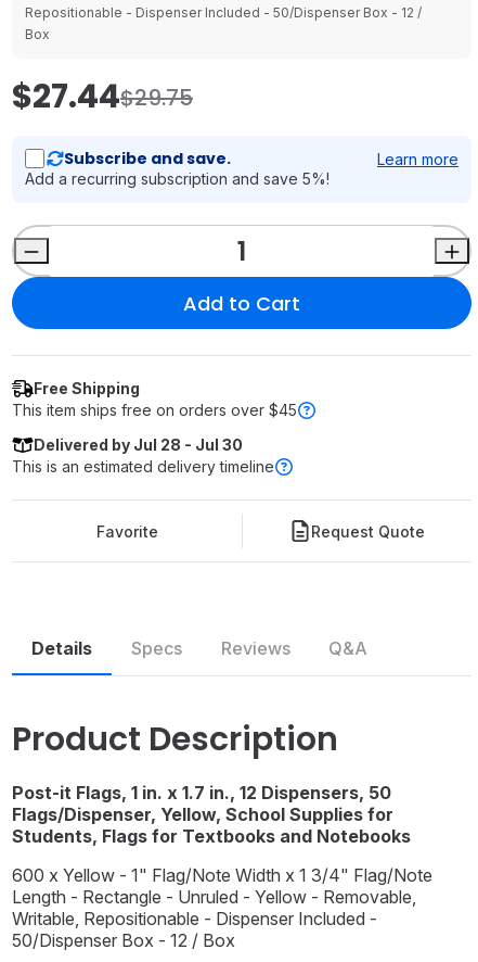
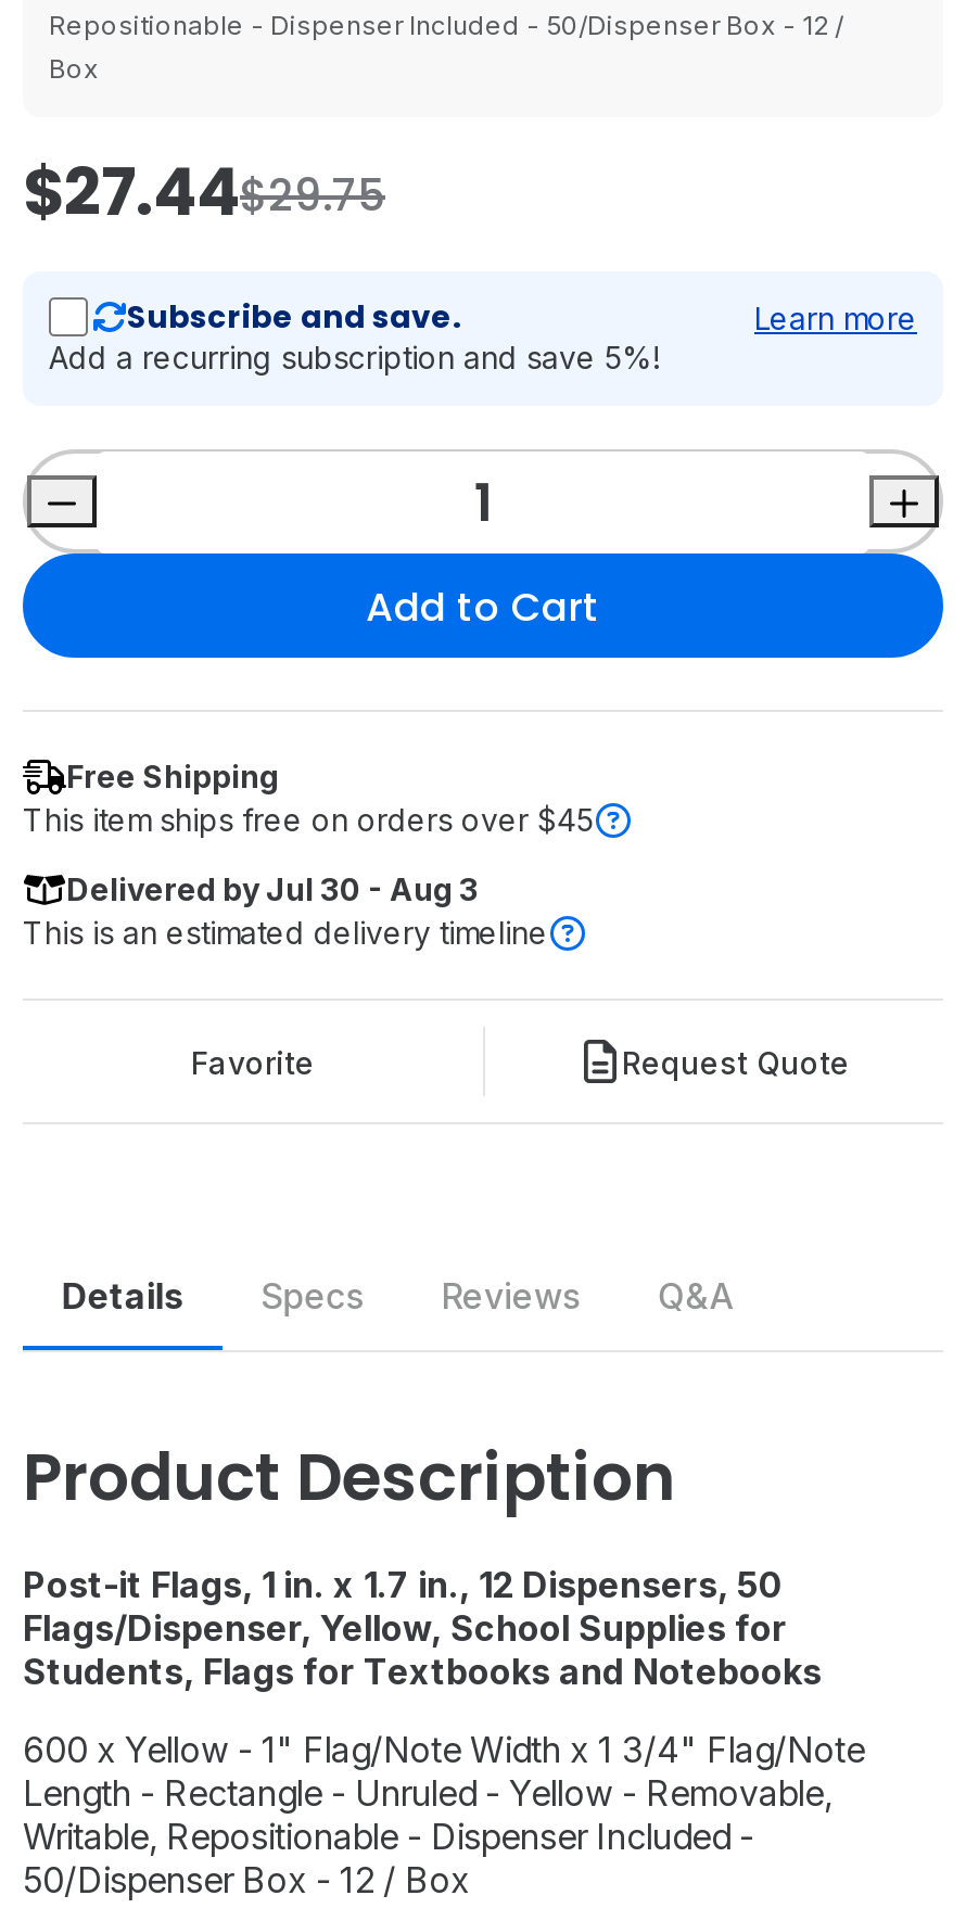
- Delivered by Jul 28 - Jul 30
+ Delivered by Jul 30 - Aug 3
